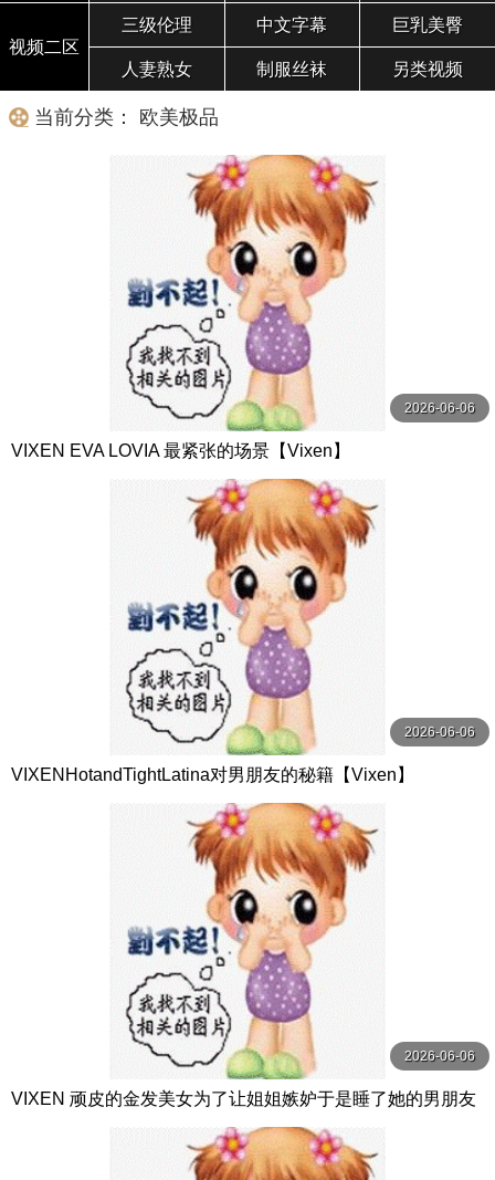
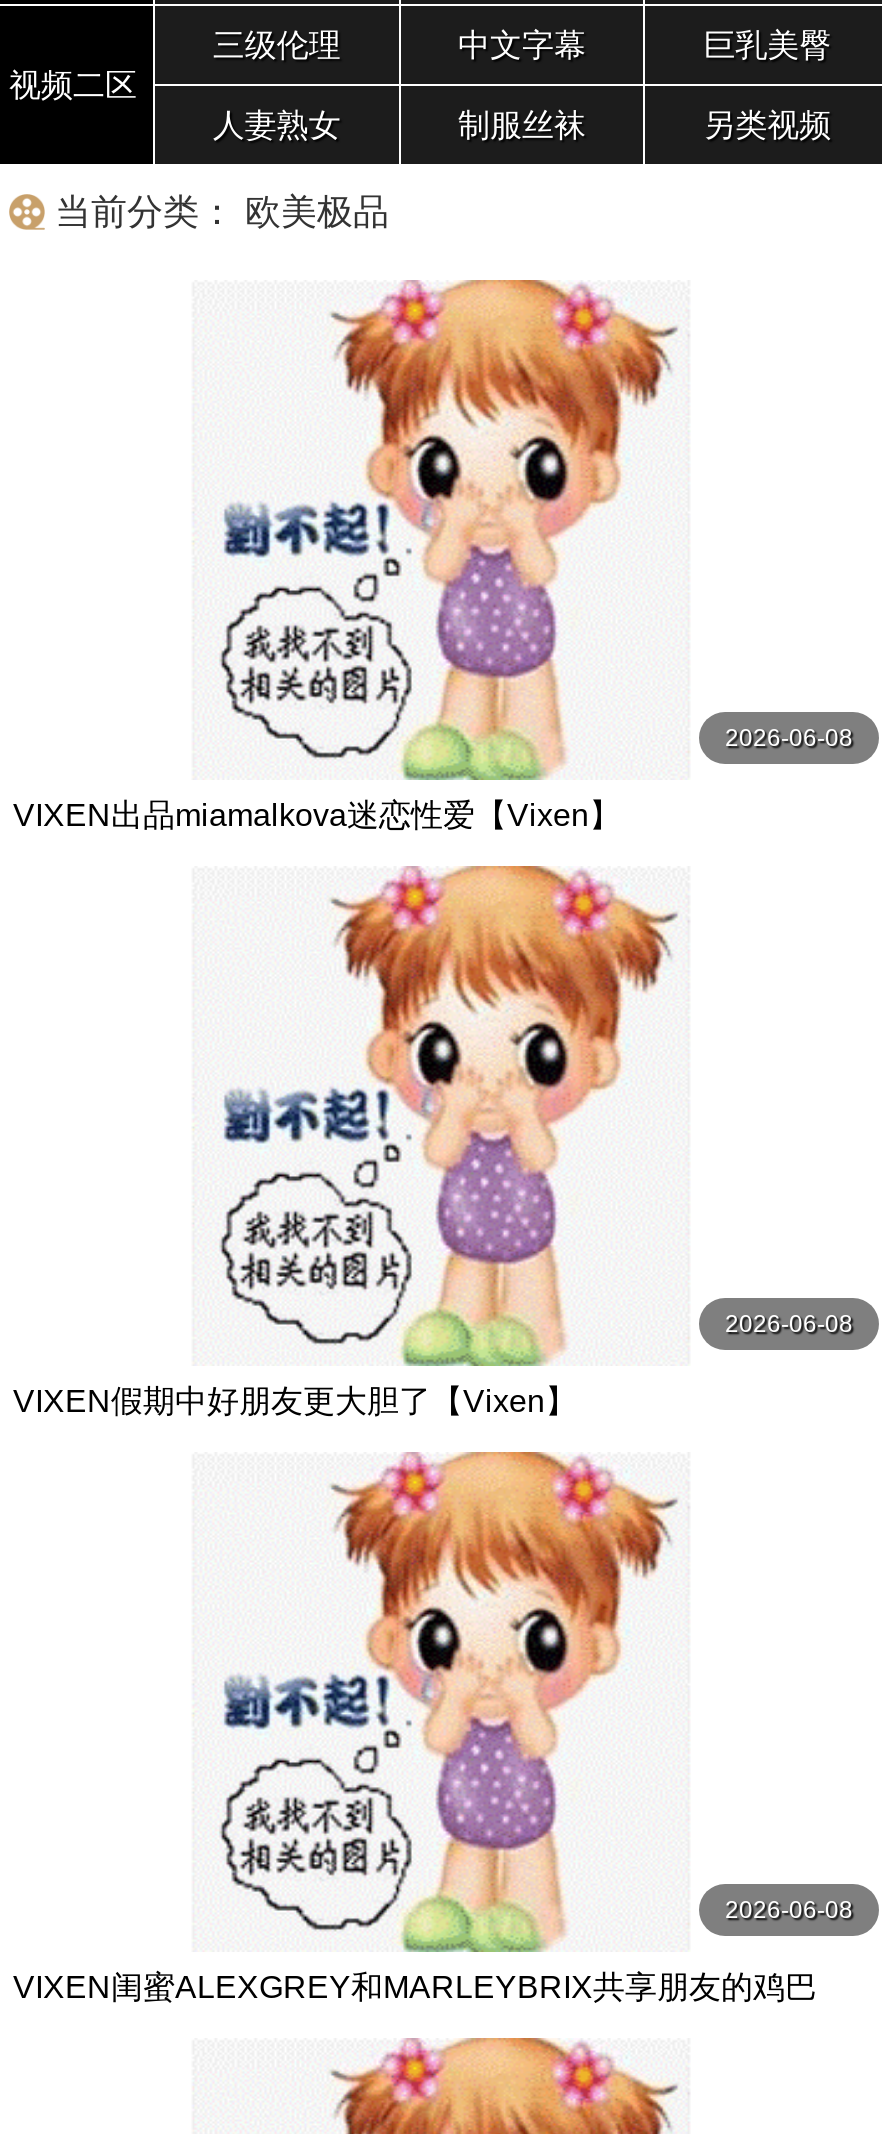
- 2026-06-06
+ 2026-06-08

- VIXEN EVA LOVIA 最紧张的场景【Vixen】
+ VIXEN出品miamalkova迷恋性爱【Vixen】

- 2026-06-06
+ 2026-06-08

- VIXENHotandTightLatina对男朋友的秘籍【Vixen】
+ VIXEN假期中好朋友更大胆了【Vixen】

- 2026-06-06
+ 2026-06-08

- VIXEN 顽皮的金发美女为了让姐姐嫉妒于是睡了她的男朋友
+ VIXEN闺蜜ALEXGREY和MARLEYBRIX共享朋友的鸡巴
